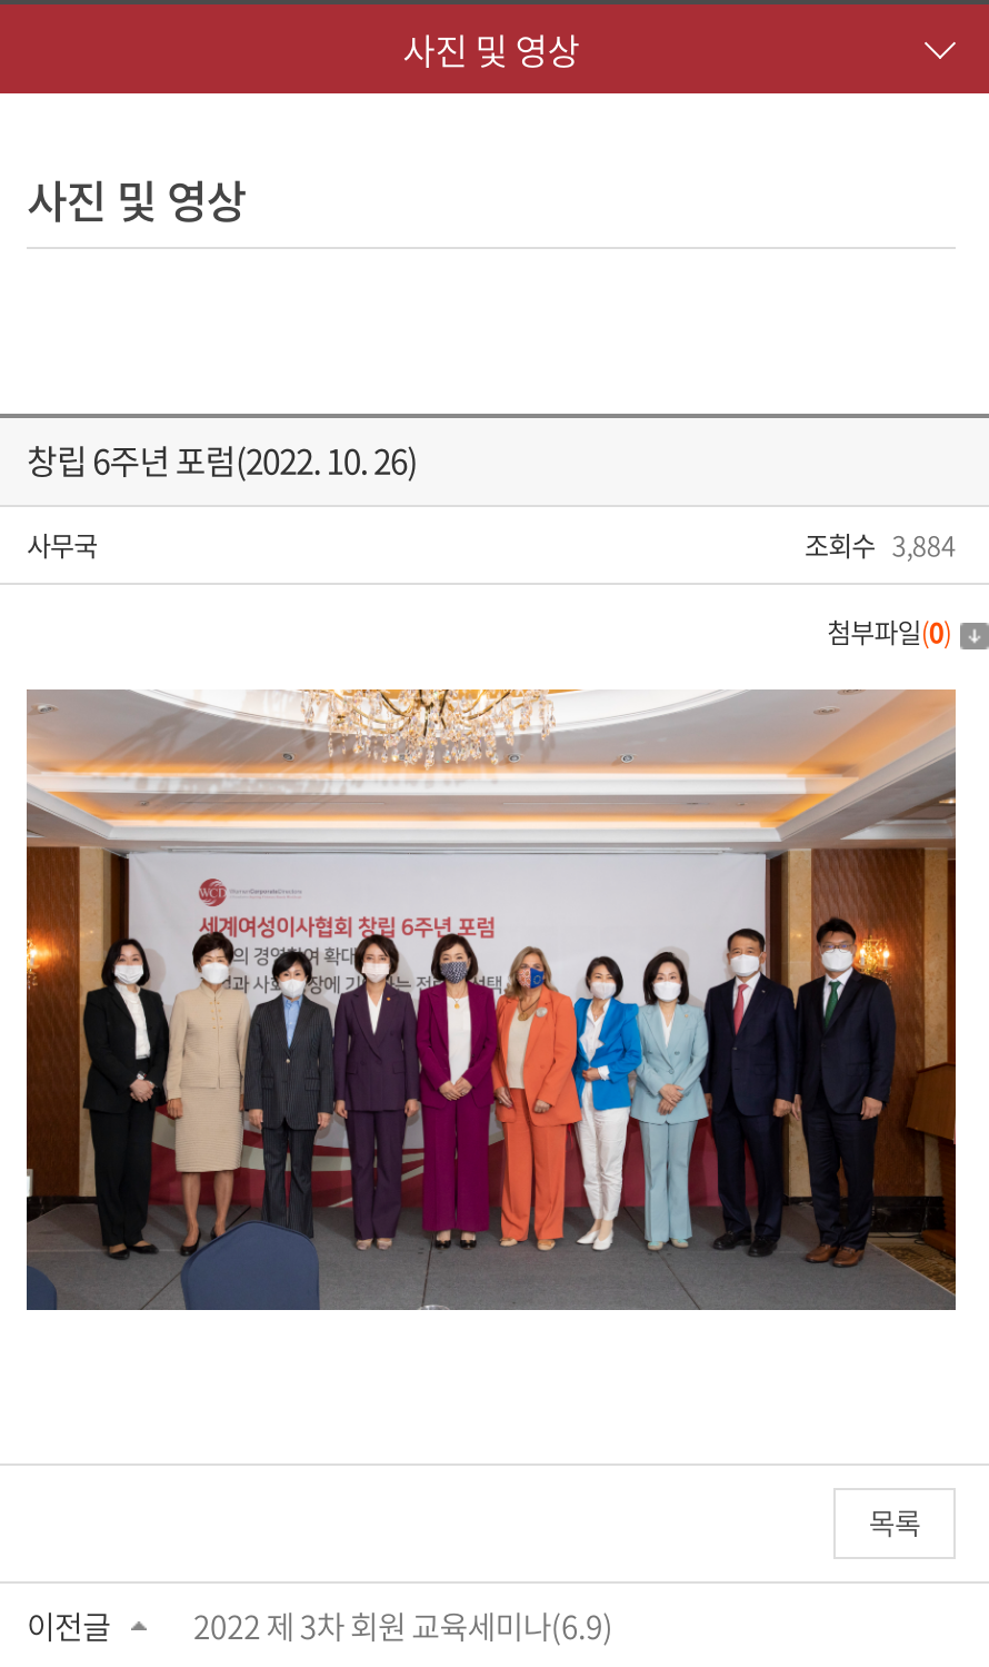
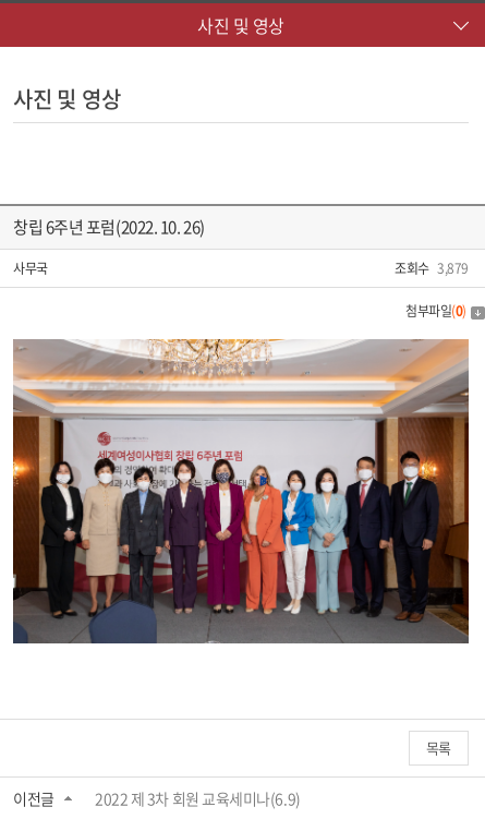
- 조회수 3,884
+ 조회수 3,879
